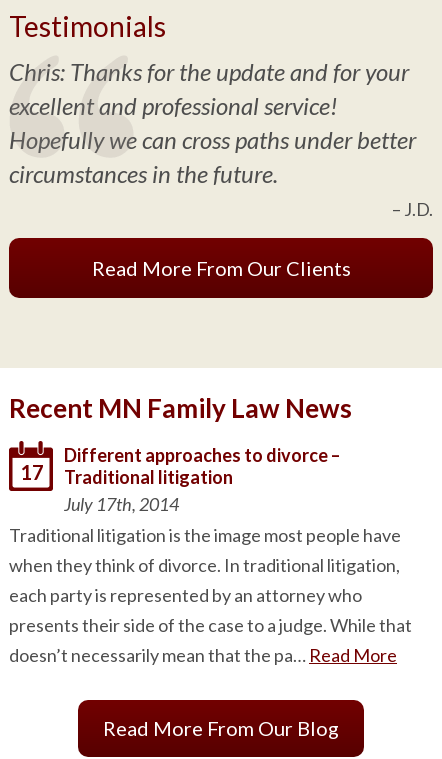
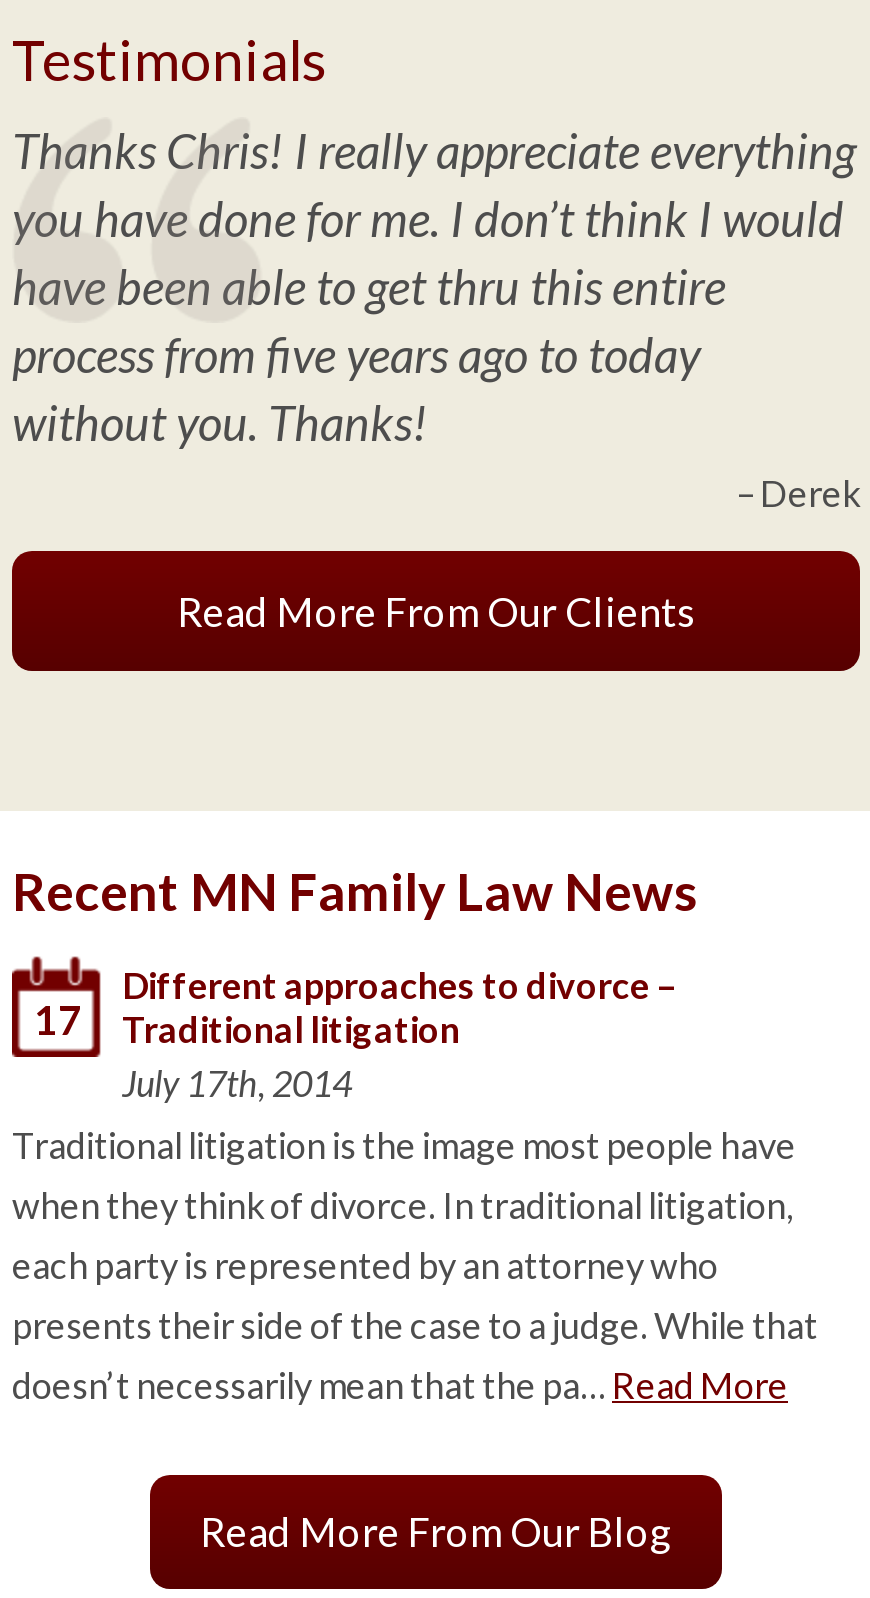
- Chris: Thanks for the update and for your
- excellent and professional service!
- Hopefully we can cross paths under better
- circumstances in the future.
- – J.D.
+ Thanks Chris! I really appreciate everything
+ you have done for me. I don’t think I would
+ have been able to get thru this entire
+ process from five years ago to today
+ without you. Thanks!
+ – Derek
